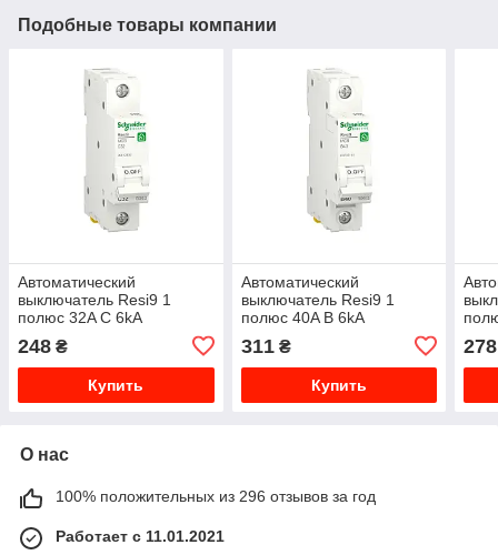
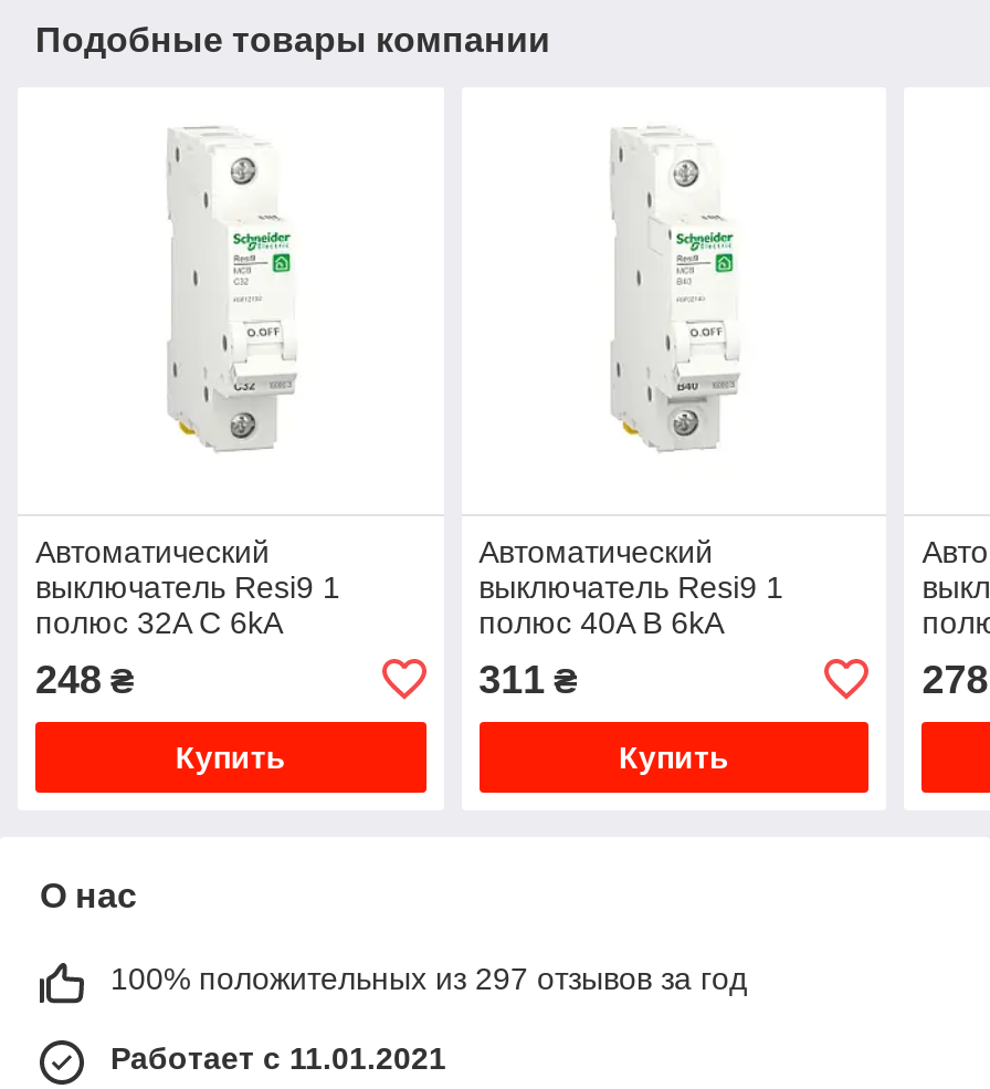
- 100% положительных из 296 отзывов за год
+ 100% положительных из 297 отзывов за год
